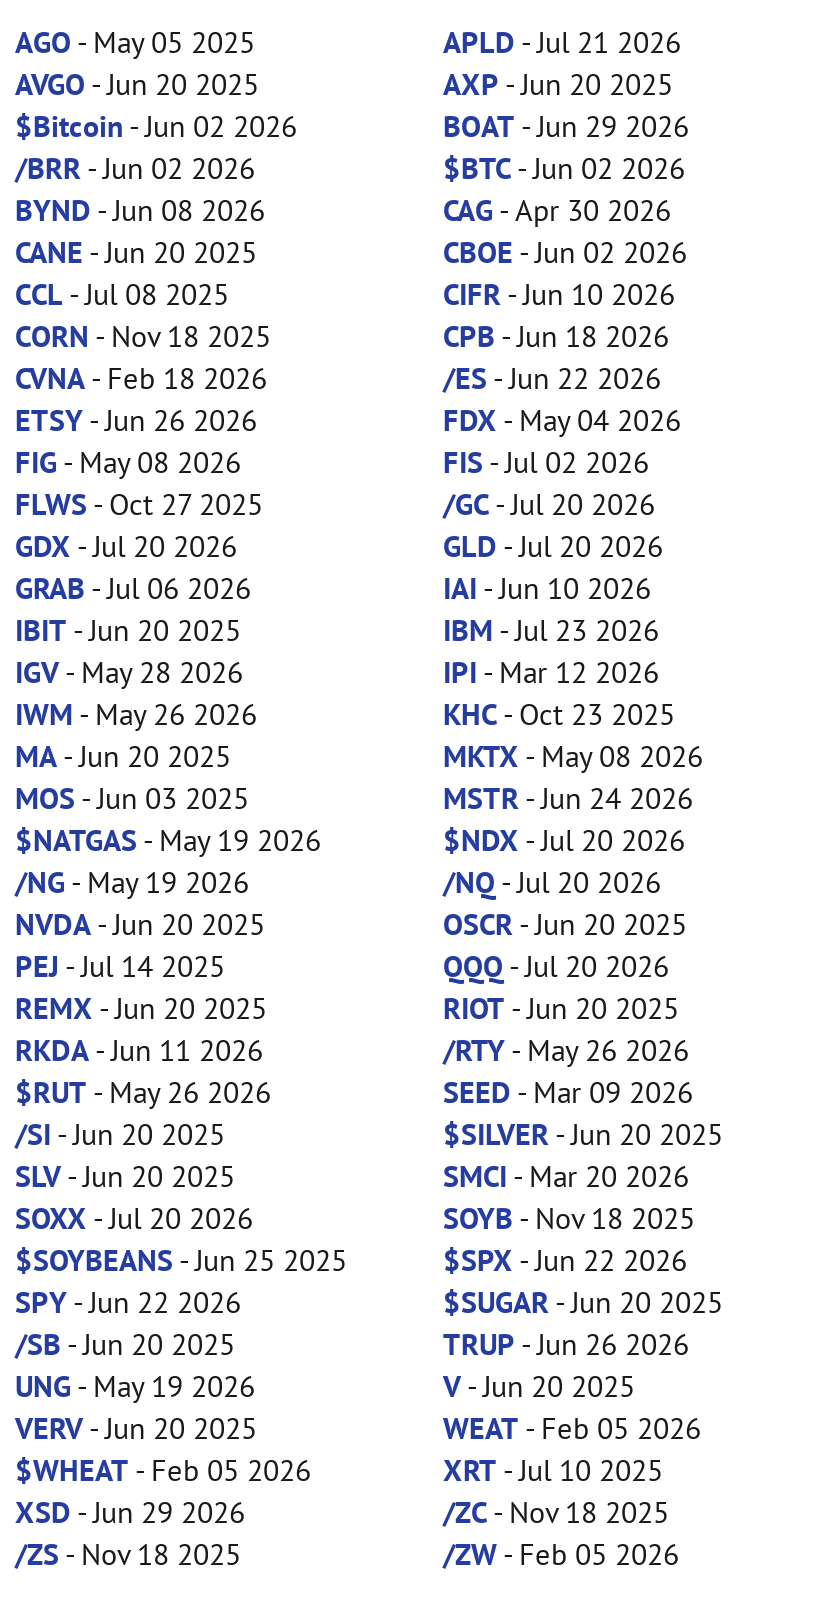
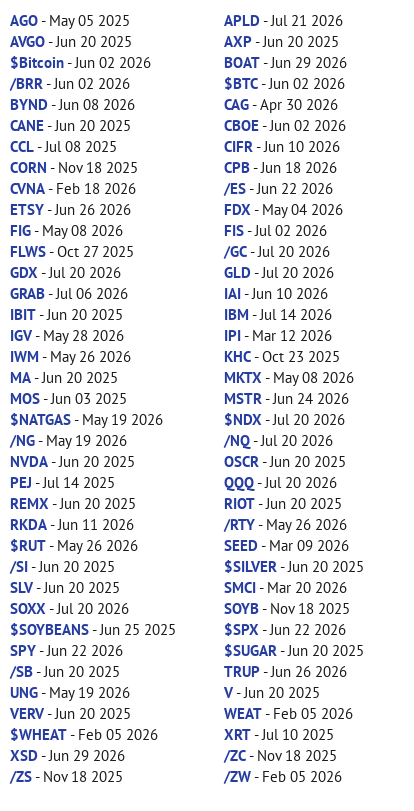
- IBM - Jul 23 2026
+ IBM - Jul 14 2026
